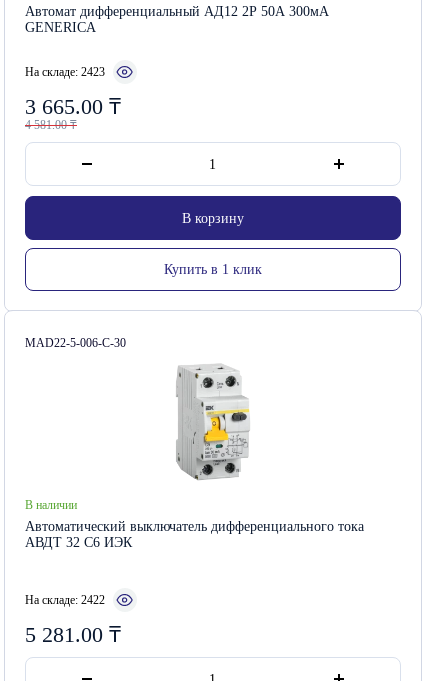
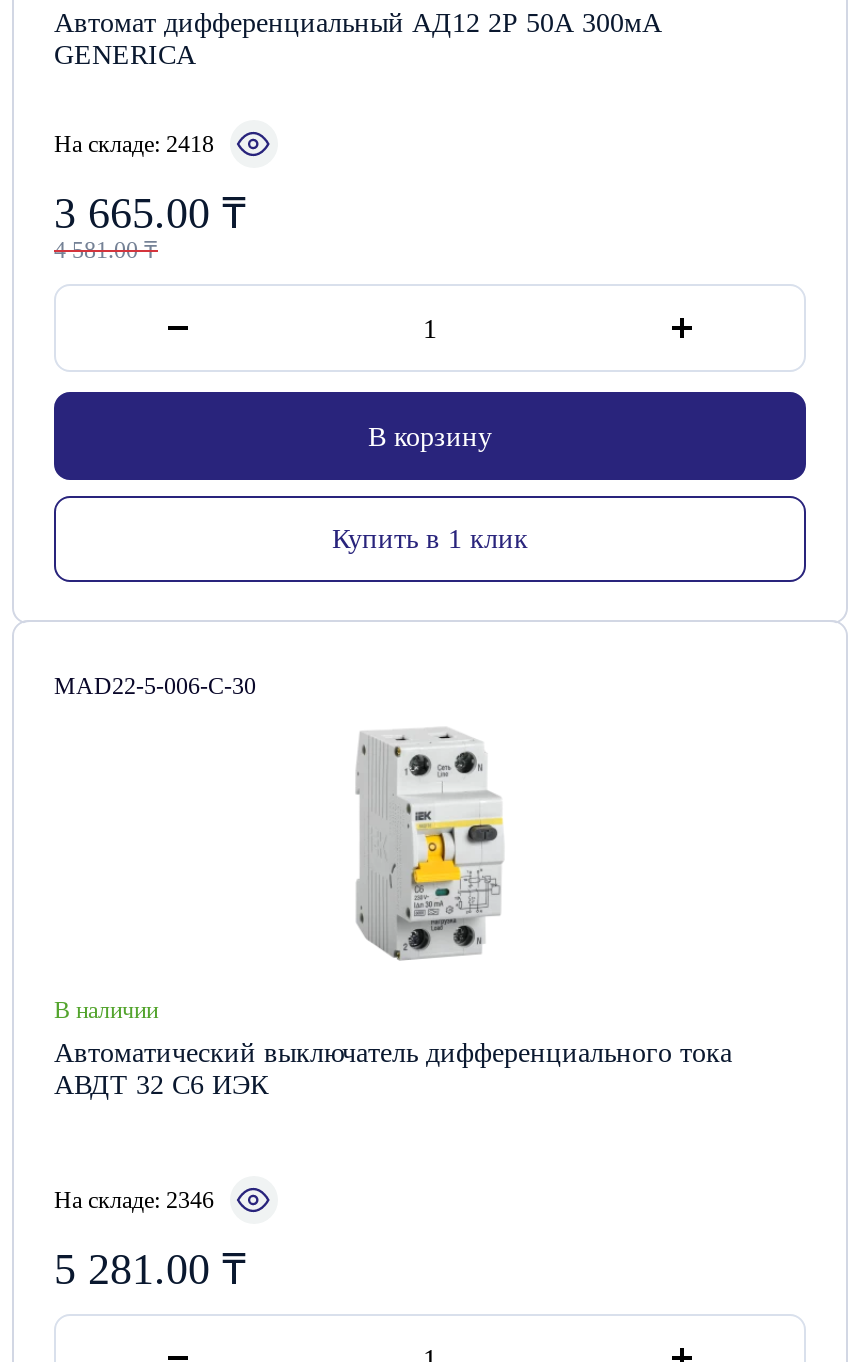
- На складе: 2423
+ На складе: 2418

- На складе: 2422
+ На складе: 2346
